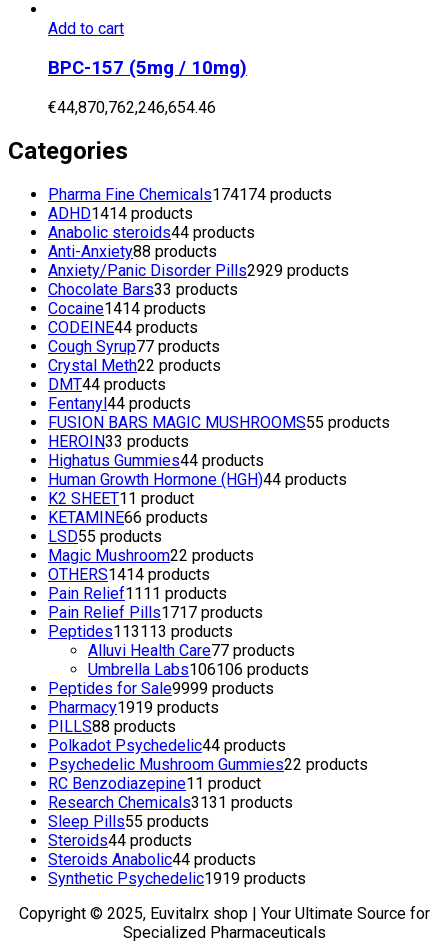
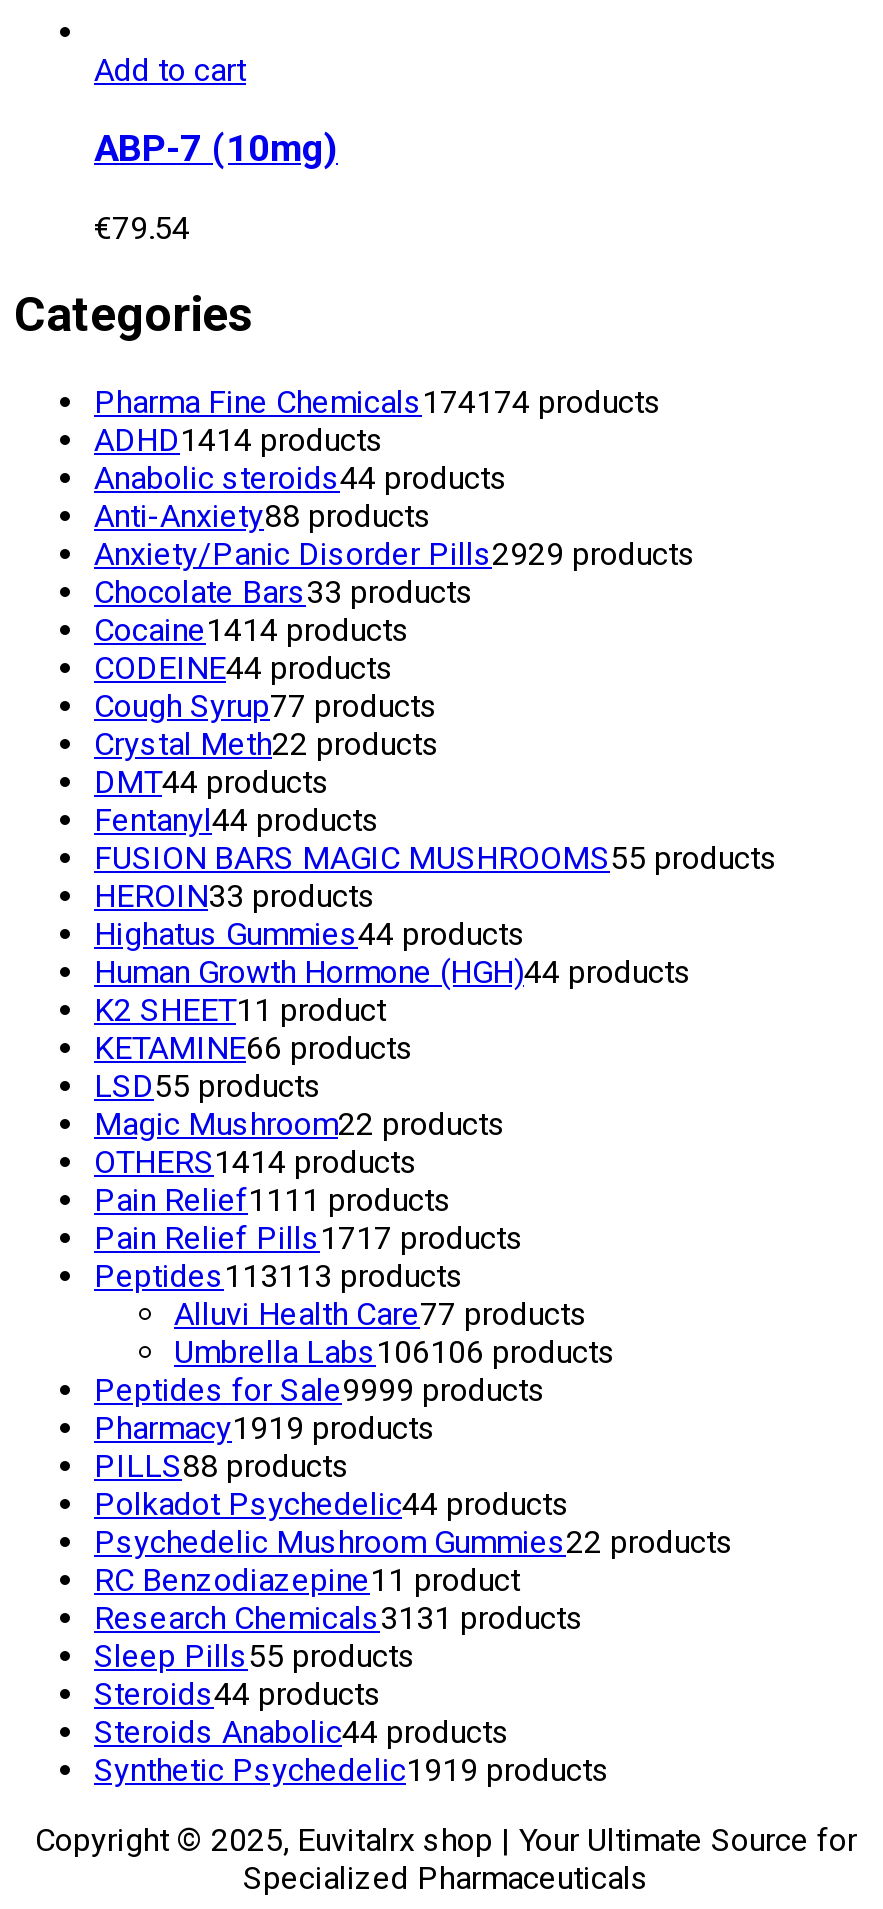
- BPC-157 (5mg / 10mg)
+ ABP-7 (10mg)

- €44,870,762,246,654.46
+ €79.54
